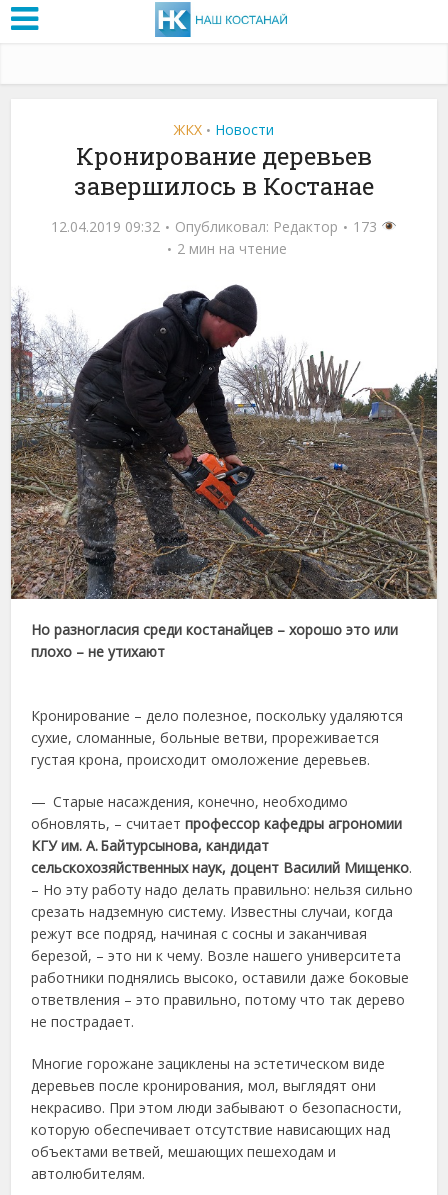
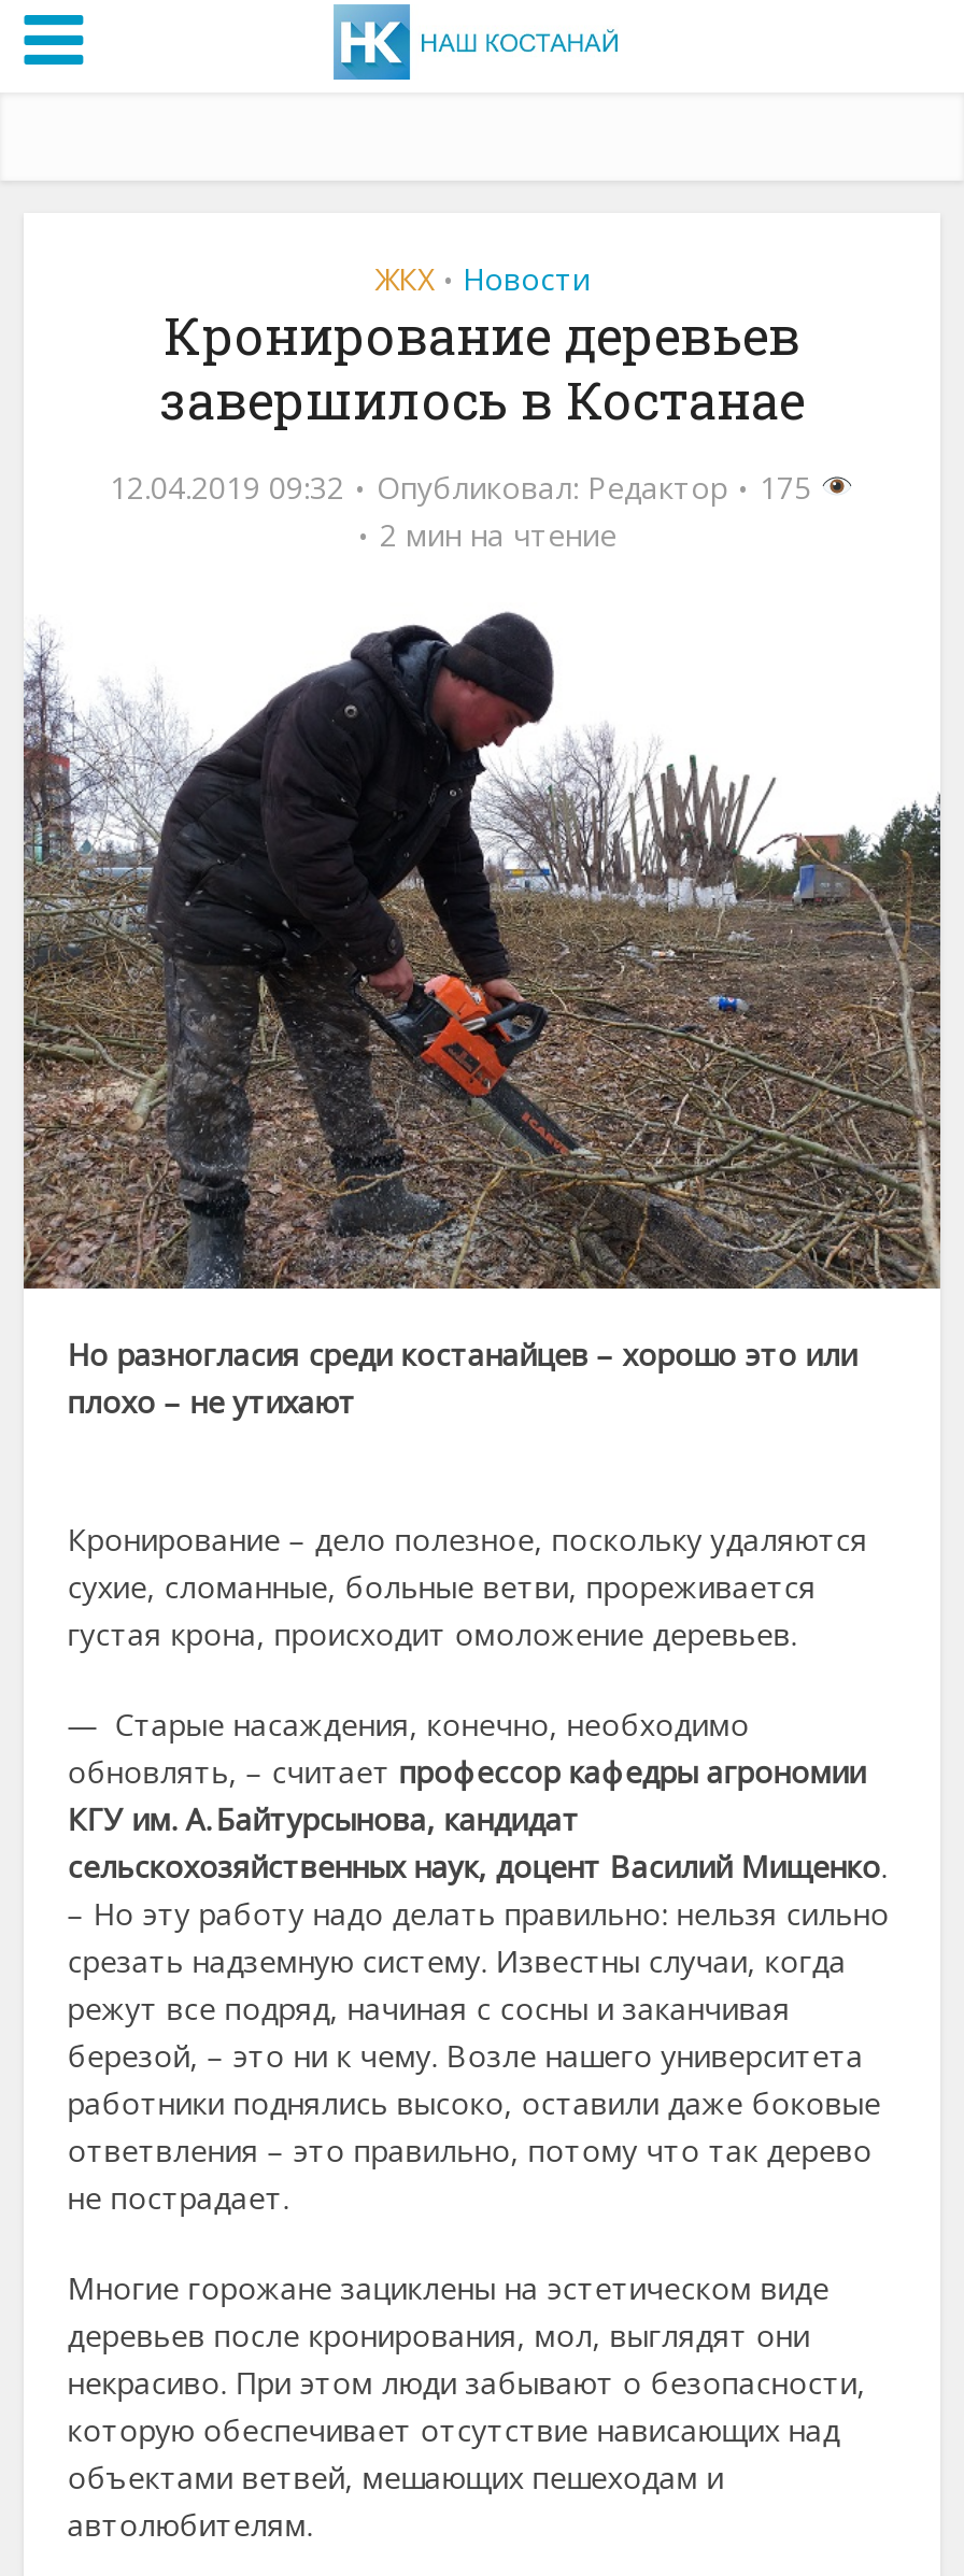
- 12.04.2019 09:32 Опубликовал: Редактор 173
+ 12.04.2019 09:32 Опубликовал: Редактор 175
